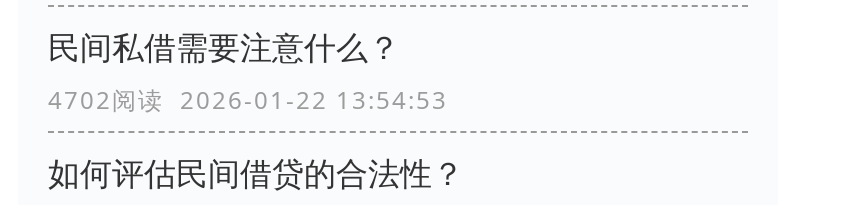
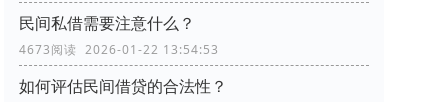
- 4702阅读 2026-01-22 13:54:53
+ 4673阅读 2026-01-22 13:54:53
